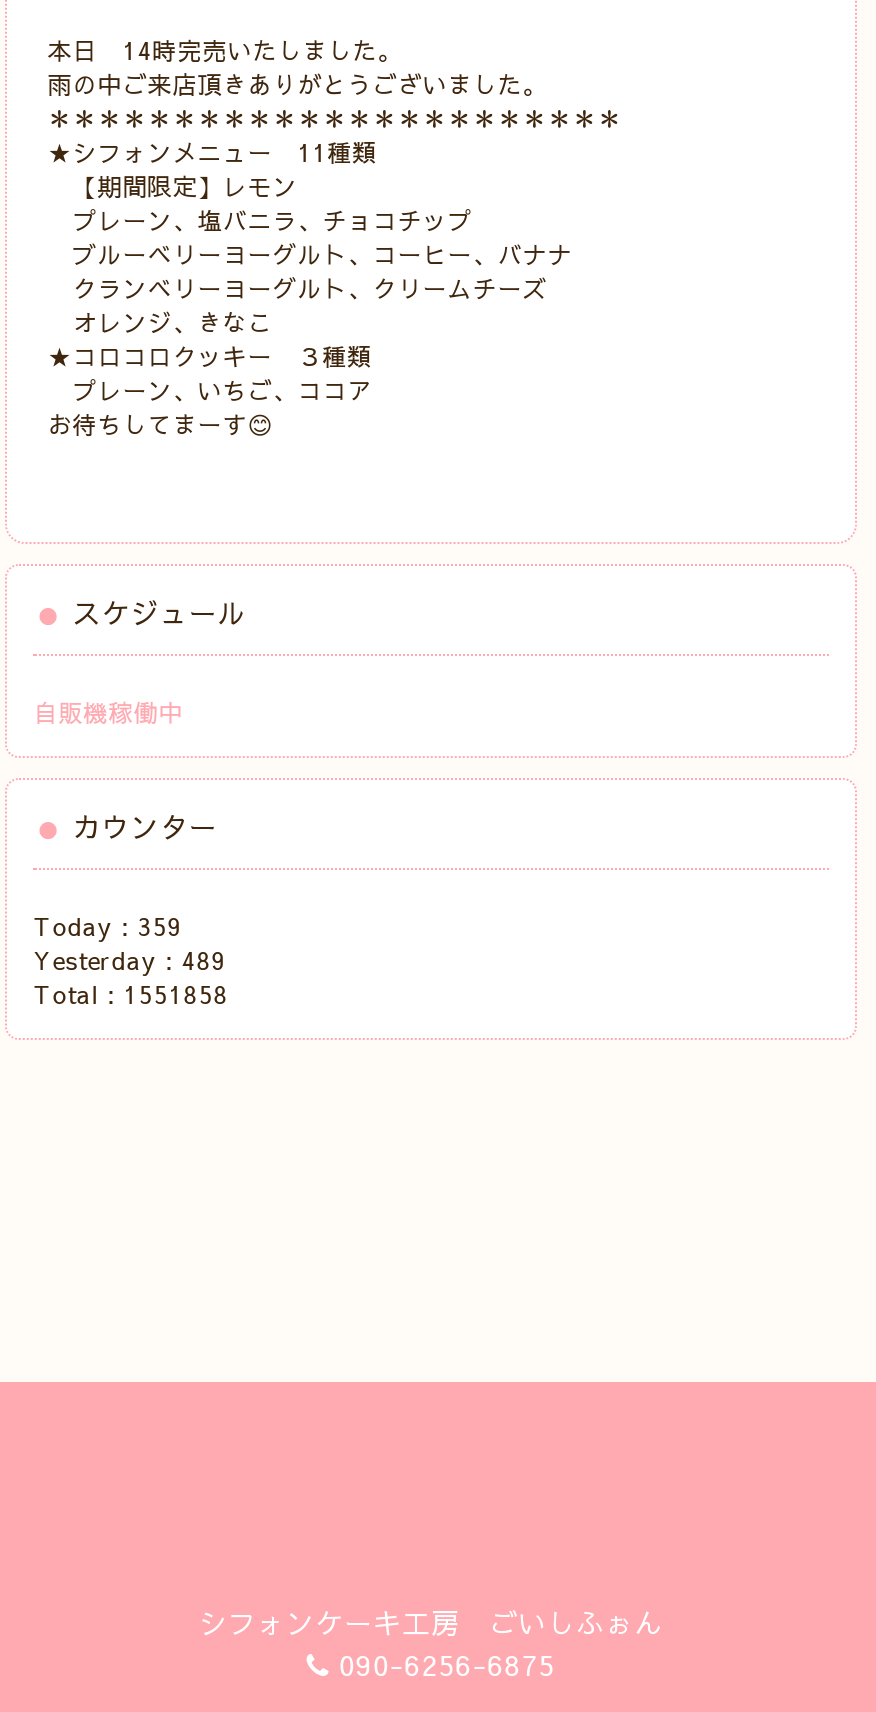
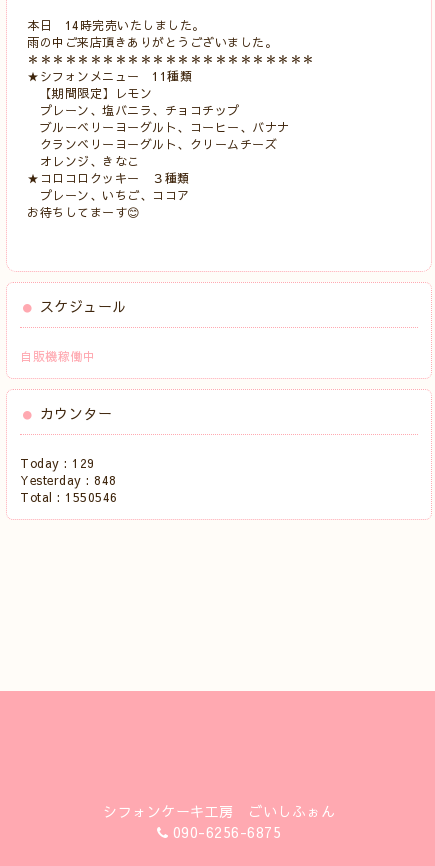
- Today : 359
+ Today : 129

- Yesterday : 489
+ Yesterday : 848

- Total : 1551858
+ Total : 1550546
